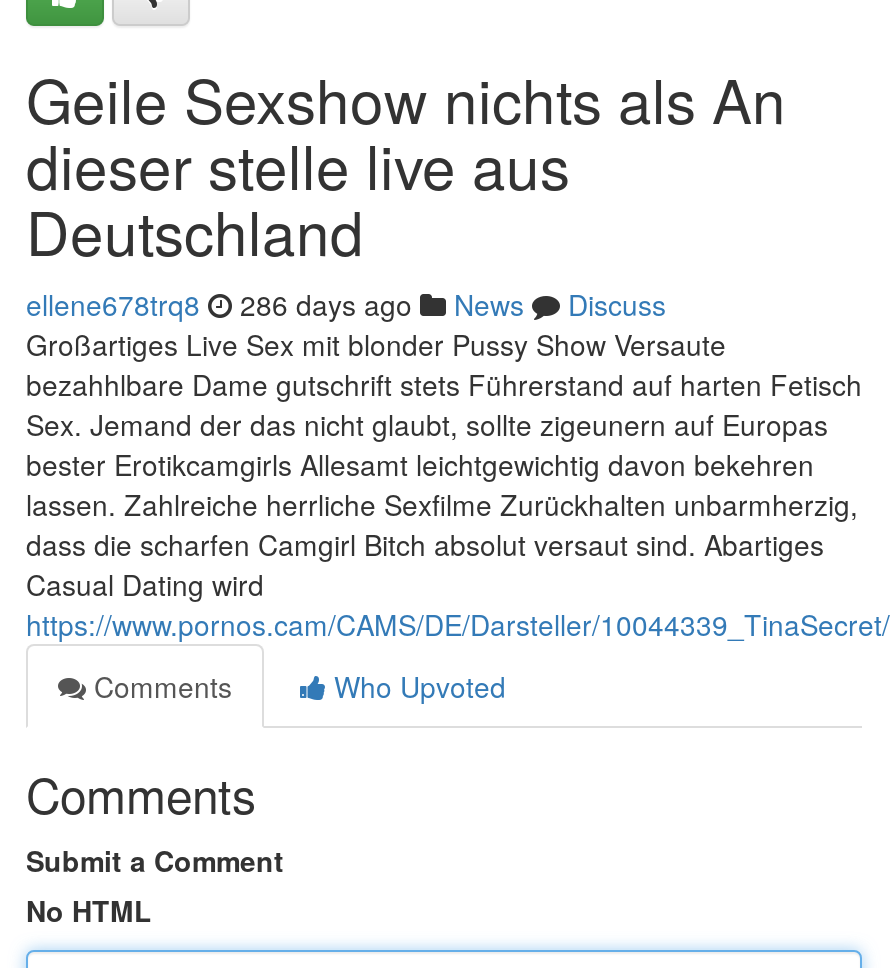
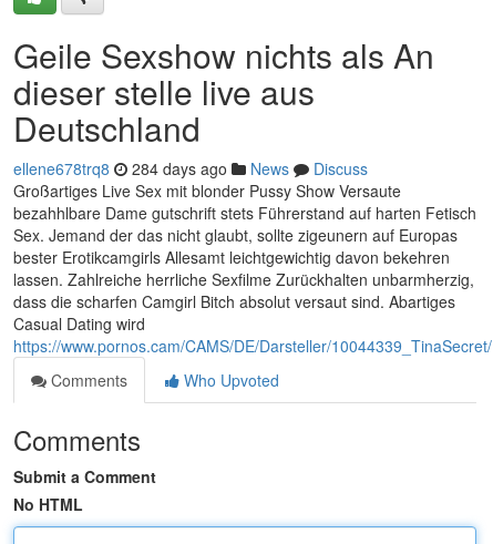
- ellene678trq8 286 days ago News Discuss
+ ellene678trq8 284 days ago News Discuss
